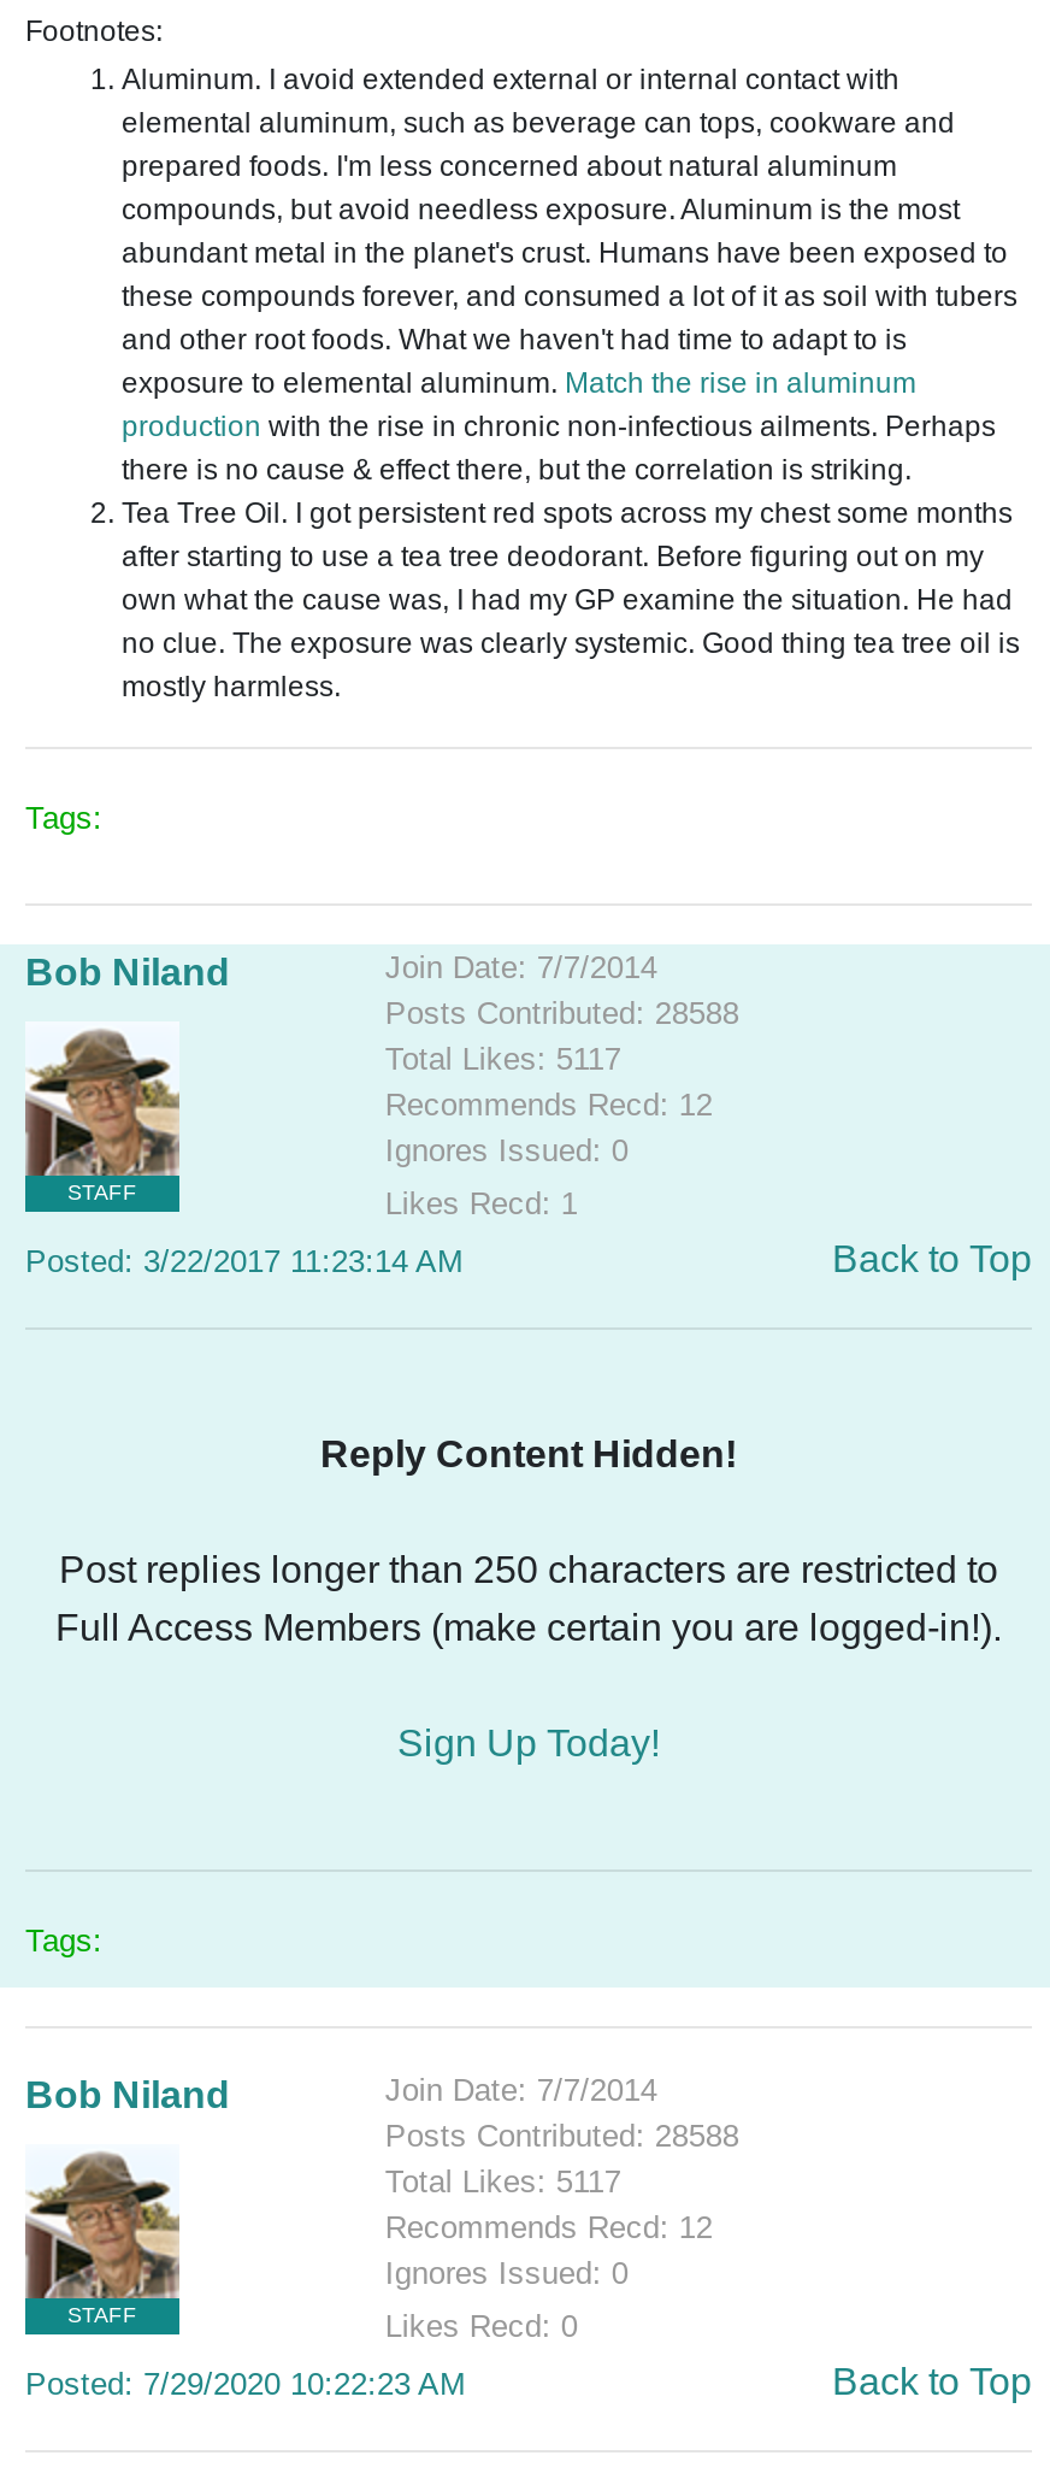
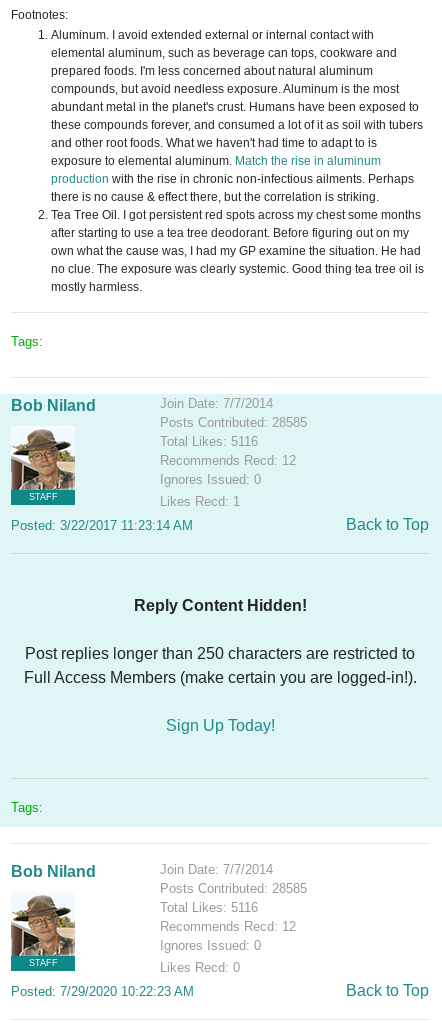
- Posts Contributed: 28588
+ Posts Contributed: 28585

- Total Likes: 5117
+ Total Likes: 5116

- Posts Contributed: 28588
+ Posts Contributed: 28585

- Total Likes: 5117
+ Total Likes: 5116
